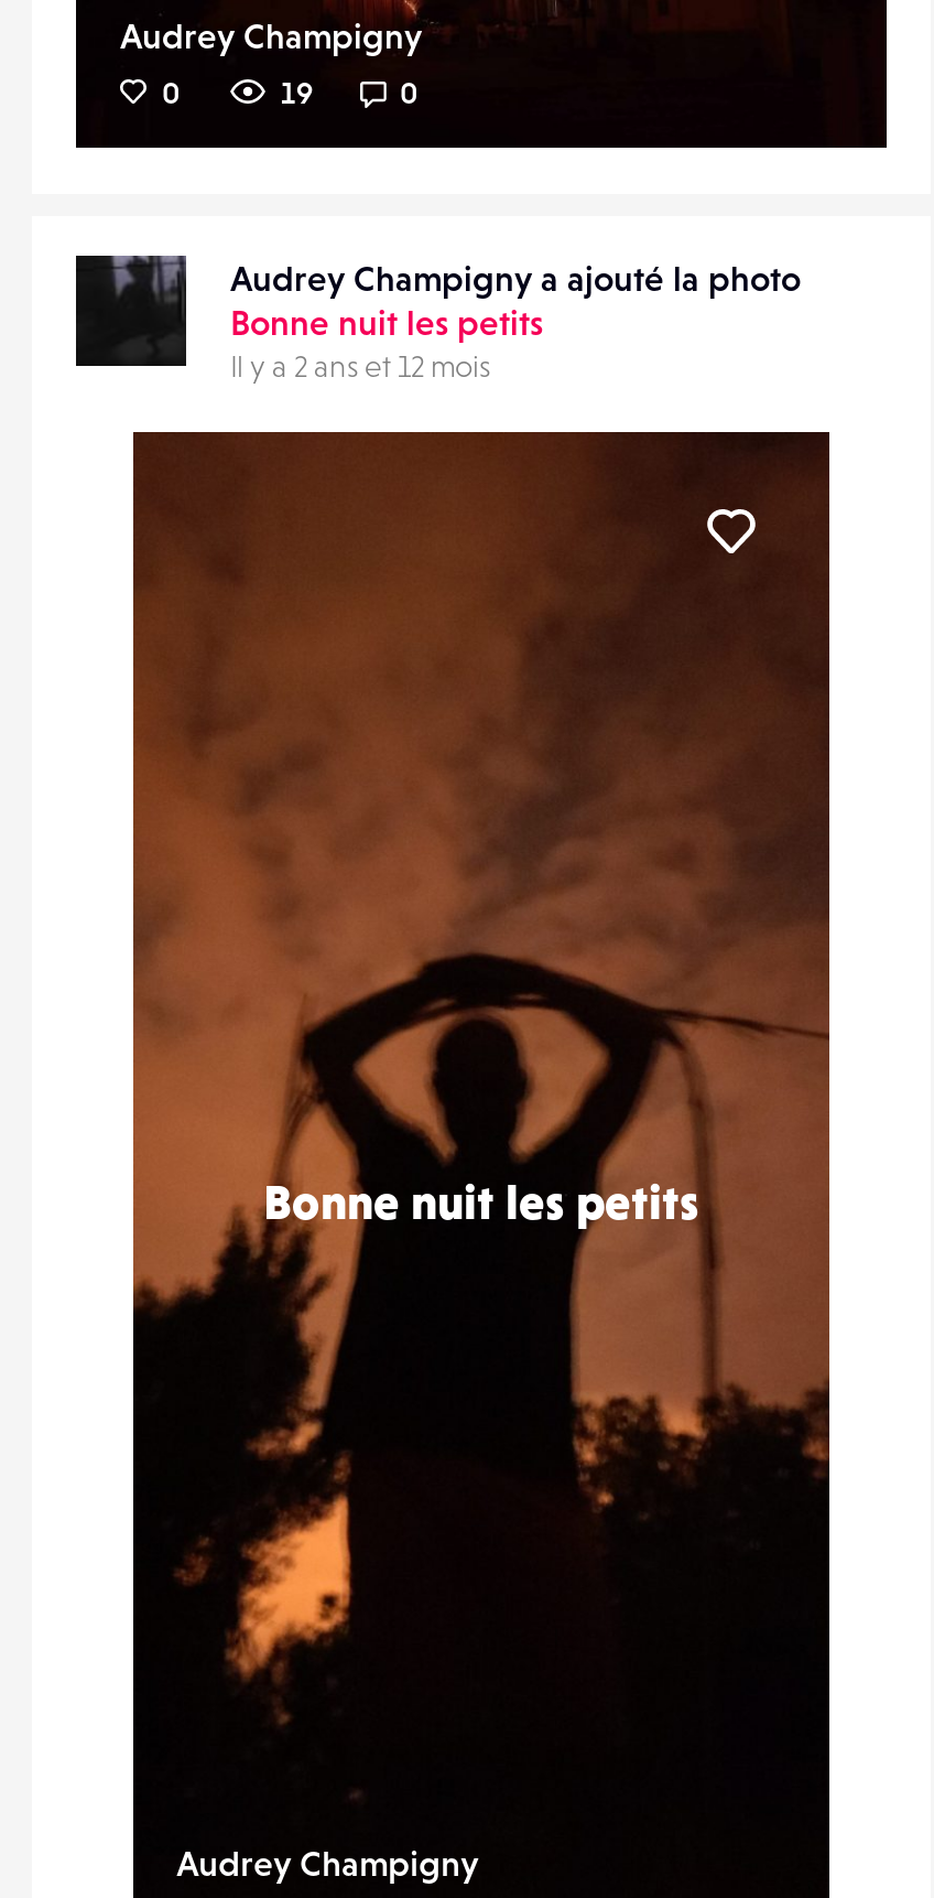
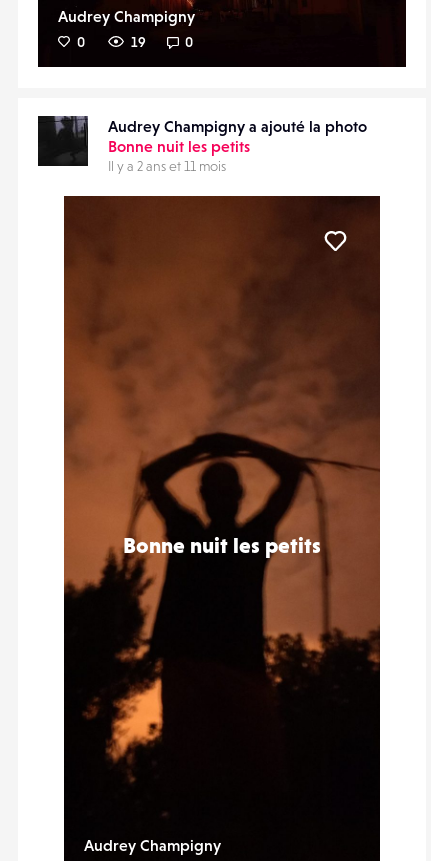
- Il y a 2 ans et 12 mois
+ Il y a 2 ans et 11 mois
